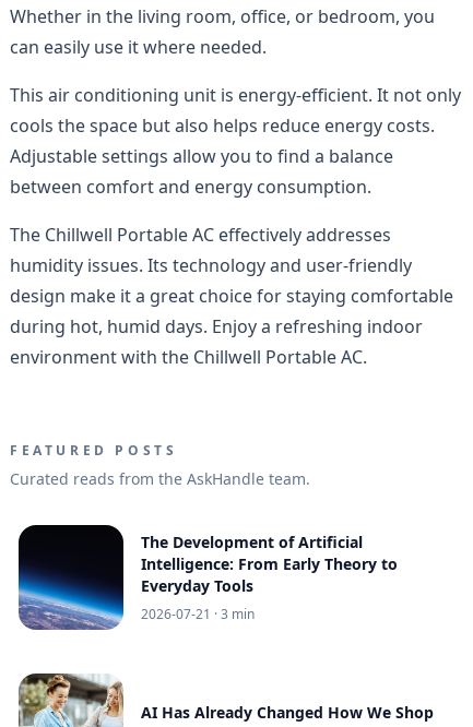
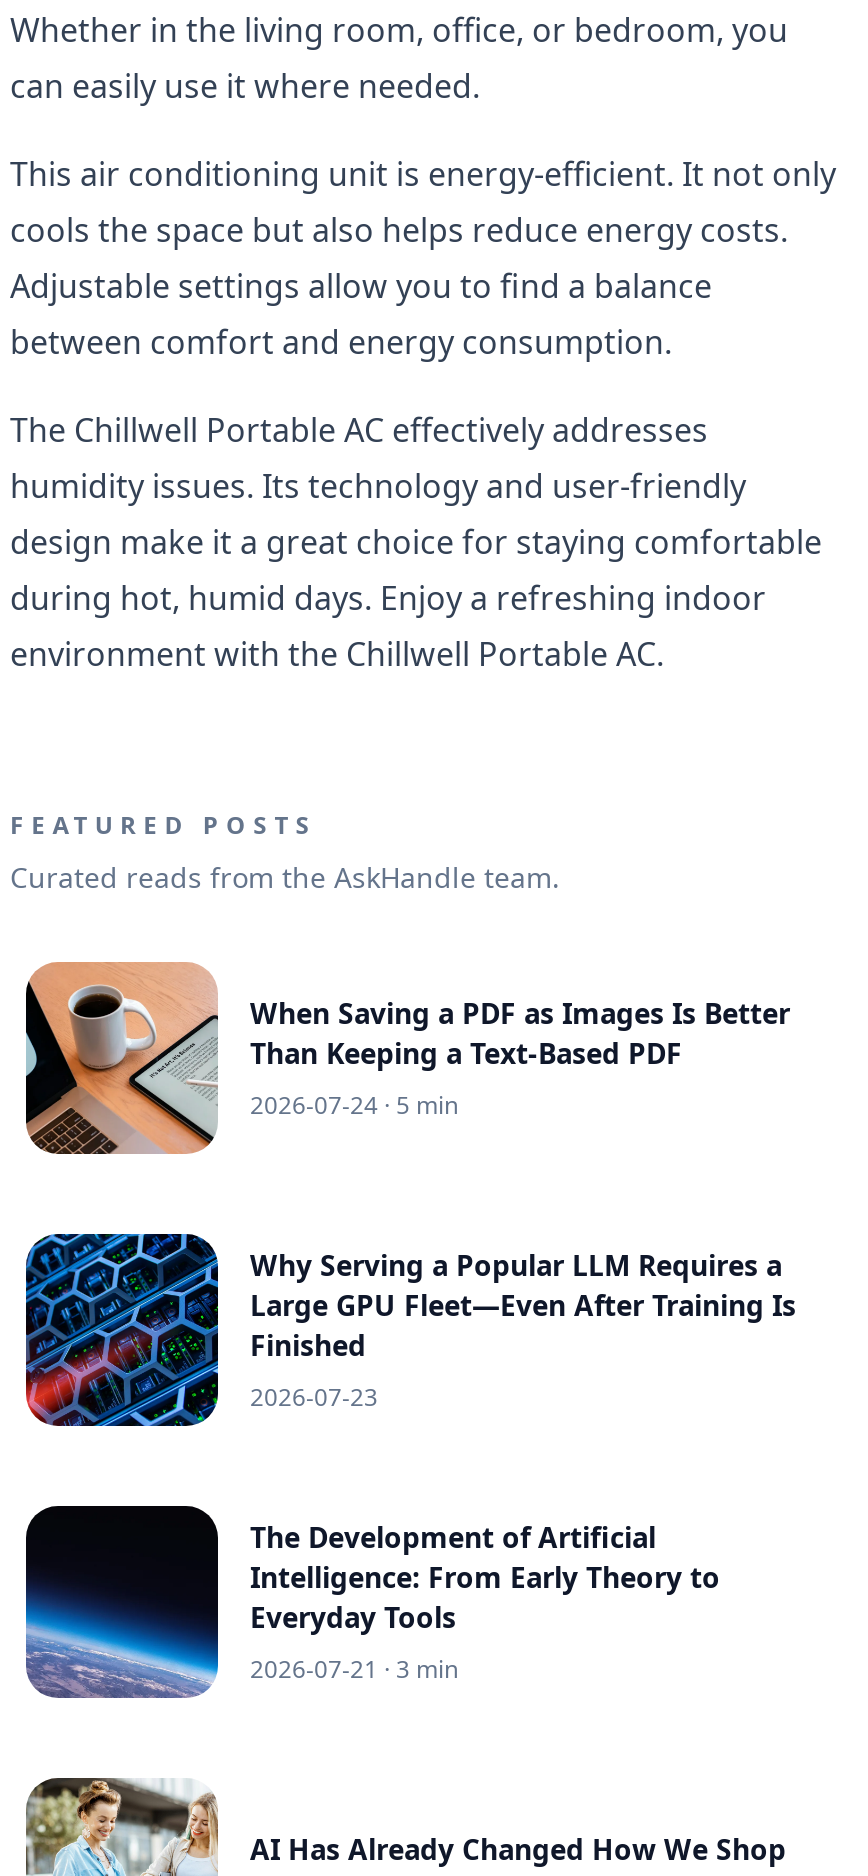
+ [image]
+ When Saving a PDF as Images Is Better
+ Than Keeping a Text-Based PDF
+ 2026-07-24 · 5 min

+ [image]
+ Why Serving a Popular LLM Requires a
+ Large GPU Fleet—Even After Training Is
+ Finished
+ 2026-07-23
